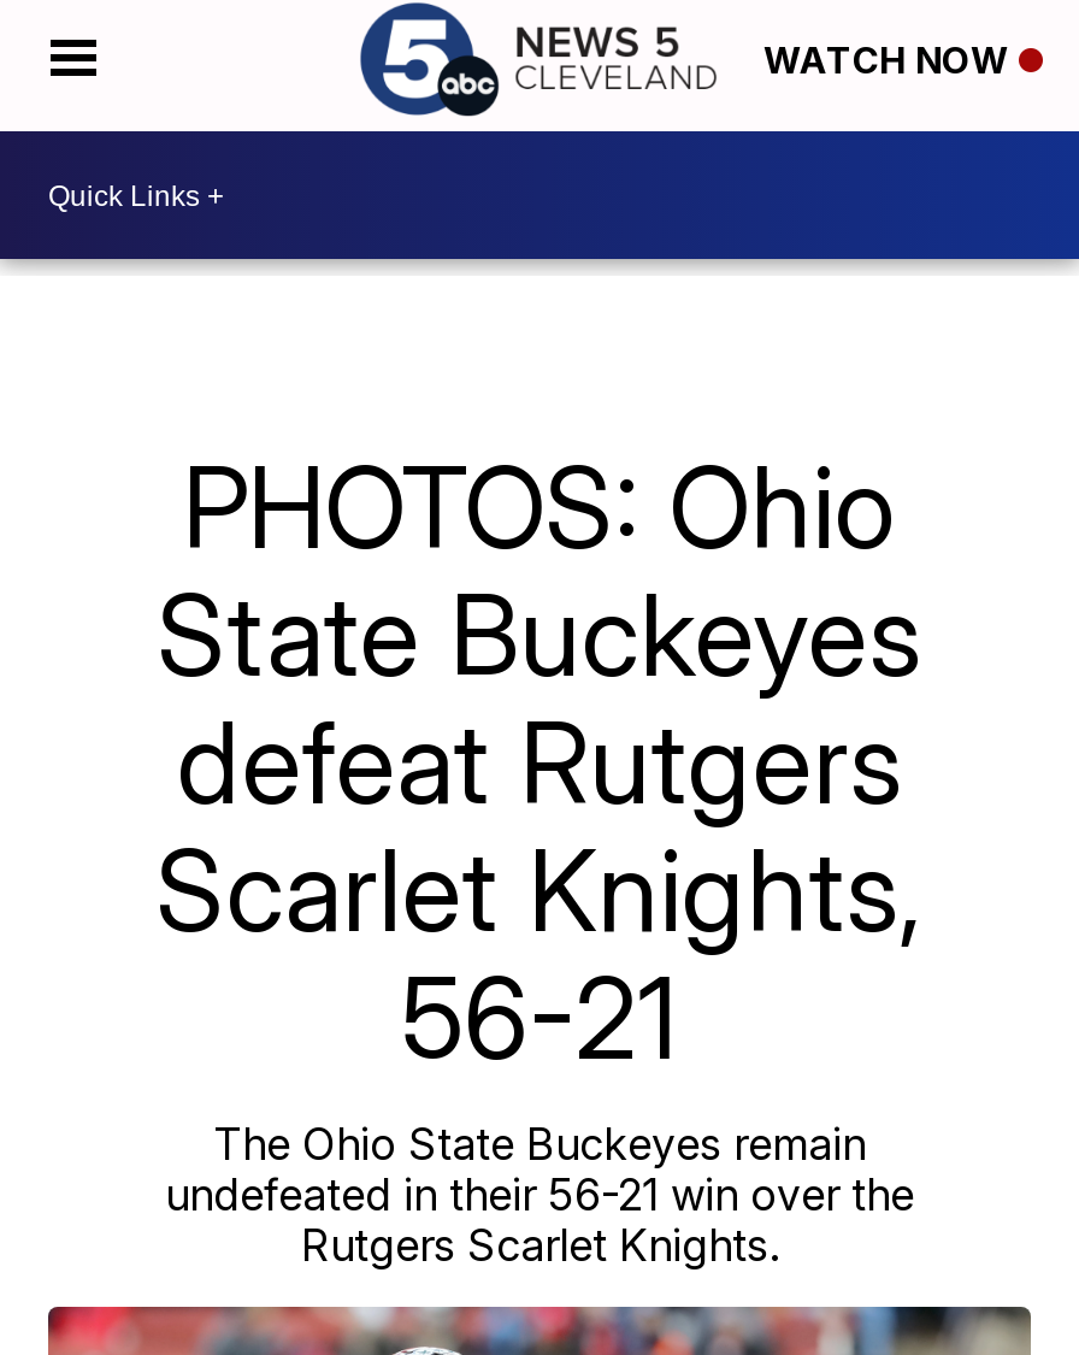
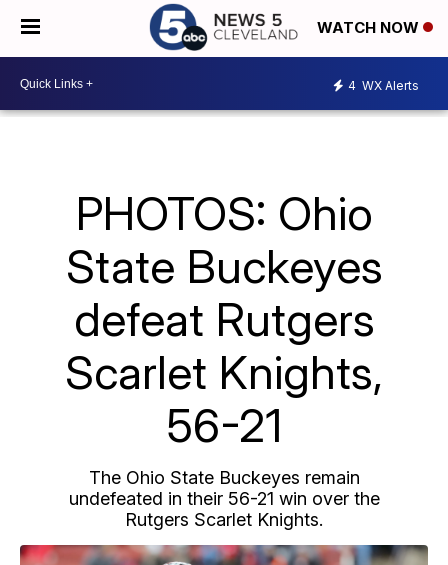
+ 4 WX Alerts
